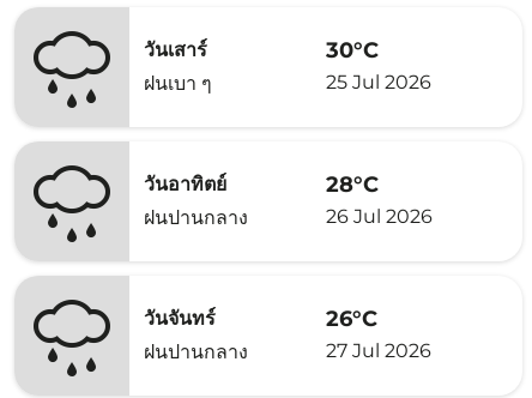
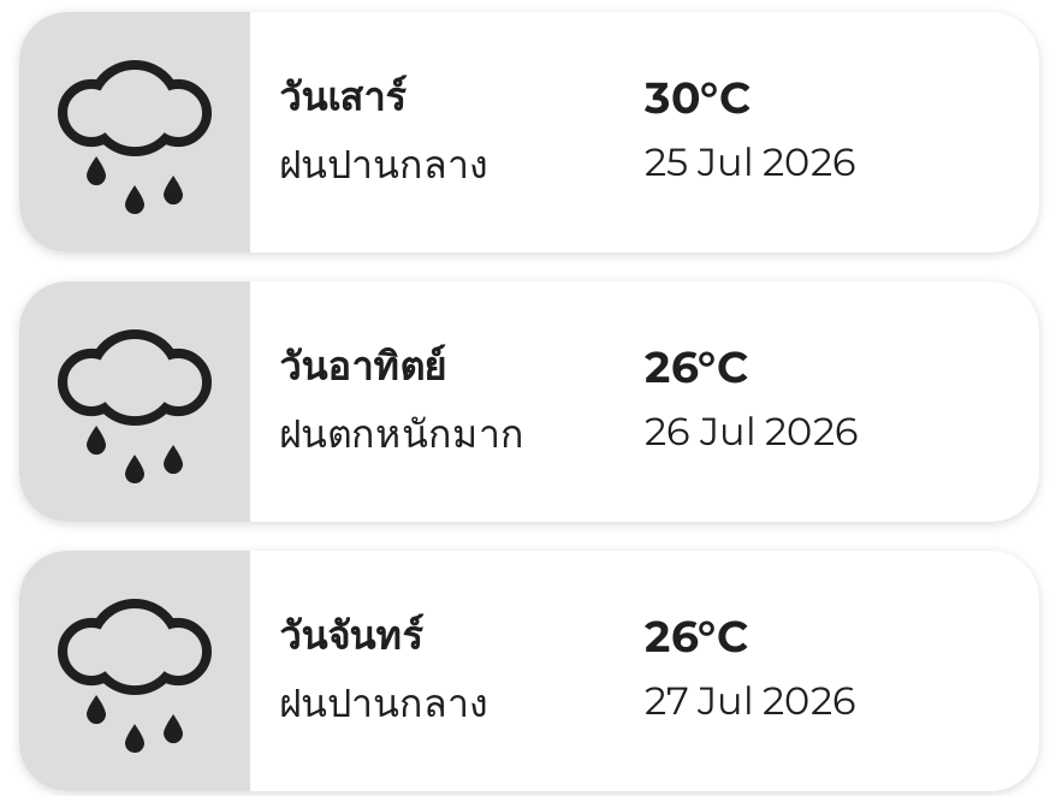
- ฝนเบา ๆ
+ ฝนปานกลาง

- 28°C
+ 26°C

- ฝนปานกลาง
+ ฝนตกหนักมาก
